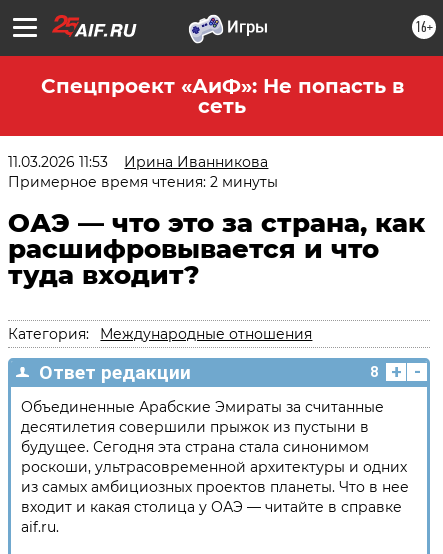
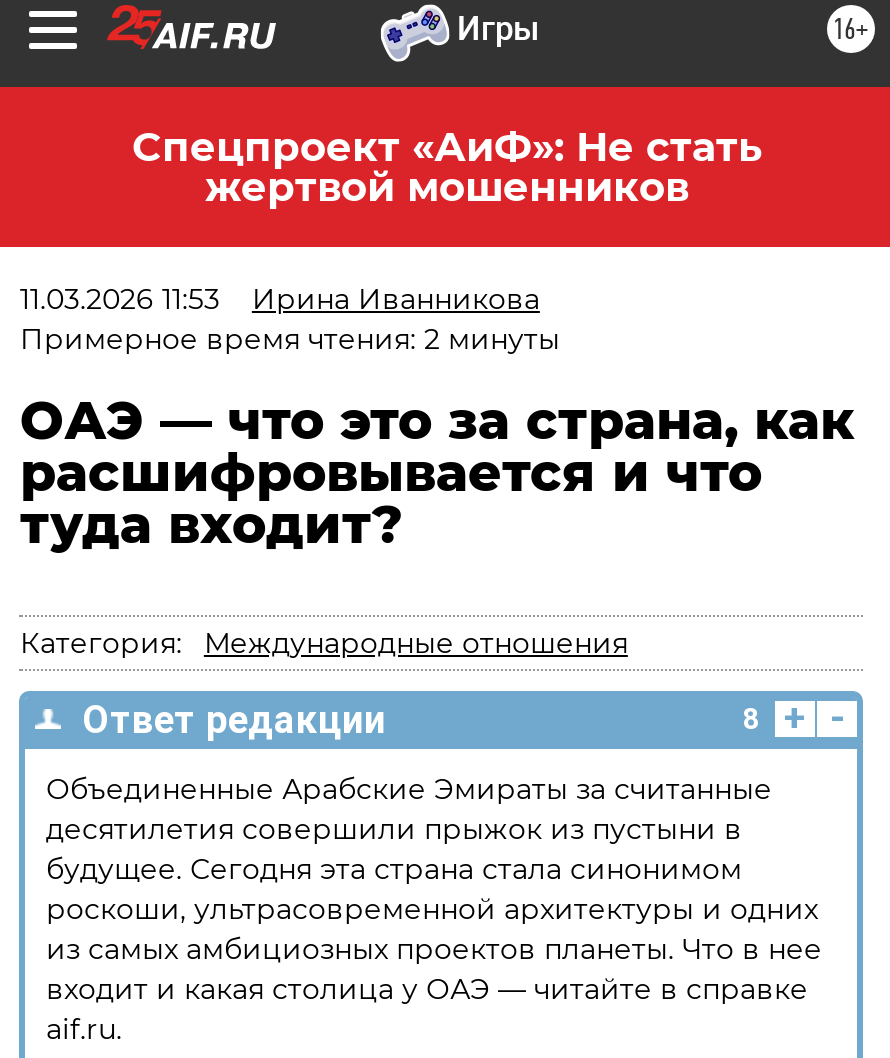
- Спецпроект «АиФ»: Не попасть в
- сеть
+ Спецпроект «АиФ»: Не стать
+ жертвой мошенников
